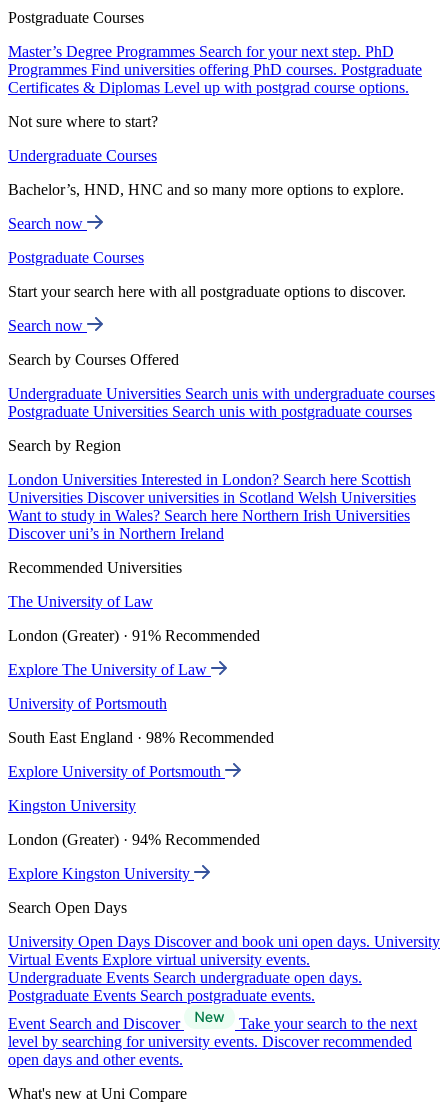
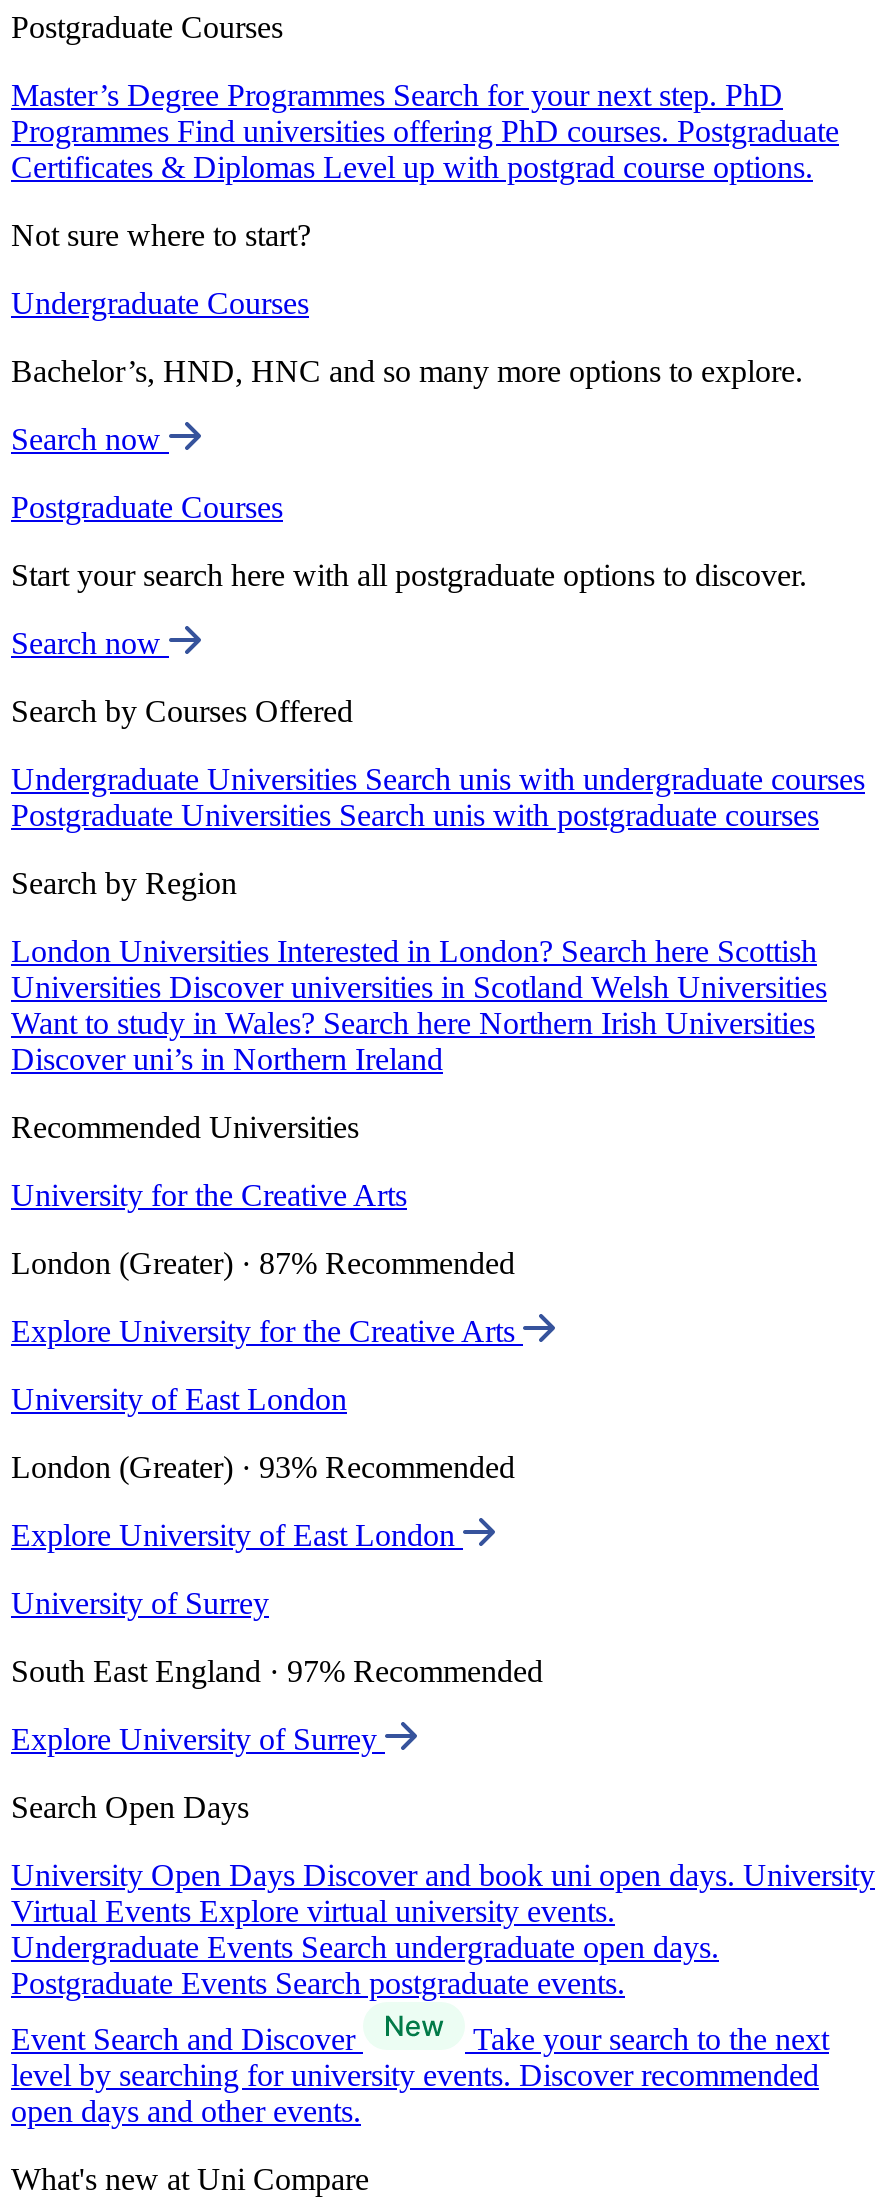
- The University of Law
+ University for the Creative Arts

- London (Greater) · 91% Recommended
+ London (Greater) · 87% Recommended

- Explore The University of Law
+ Explore University for the Creative Arts

- University of Portsmouth
+ University of East London

- South East England · 98% Recommended
+ London (Greater) · 93% Recommended

- Explore University of Portsmouth
+ Explore University of East London

- Kingston University
+ University of Surrey

- London (Greater) · 94% Recommended
+ South East England · 97% Recommended

- Explore Kingston University
+ Explore University of Surrey
